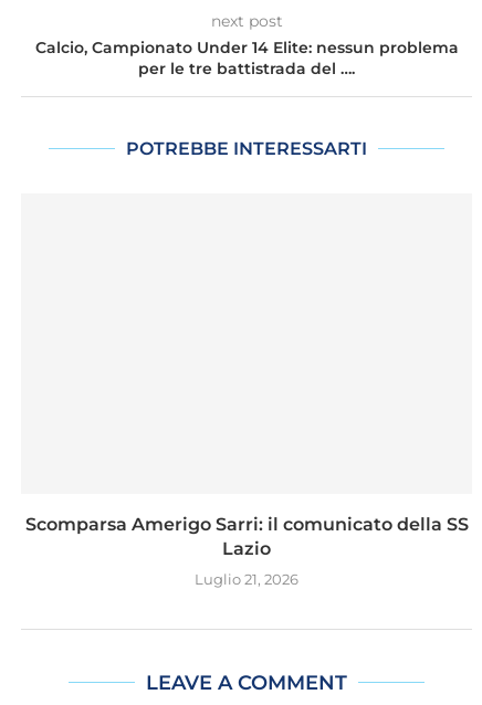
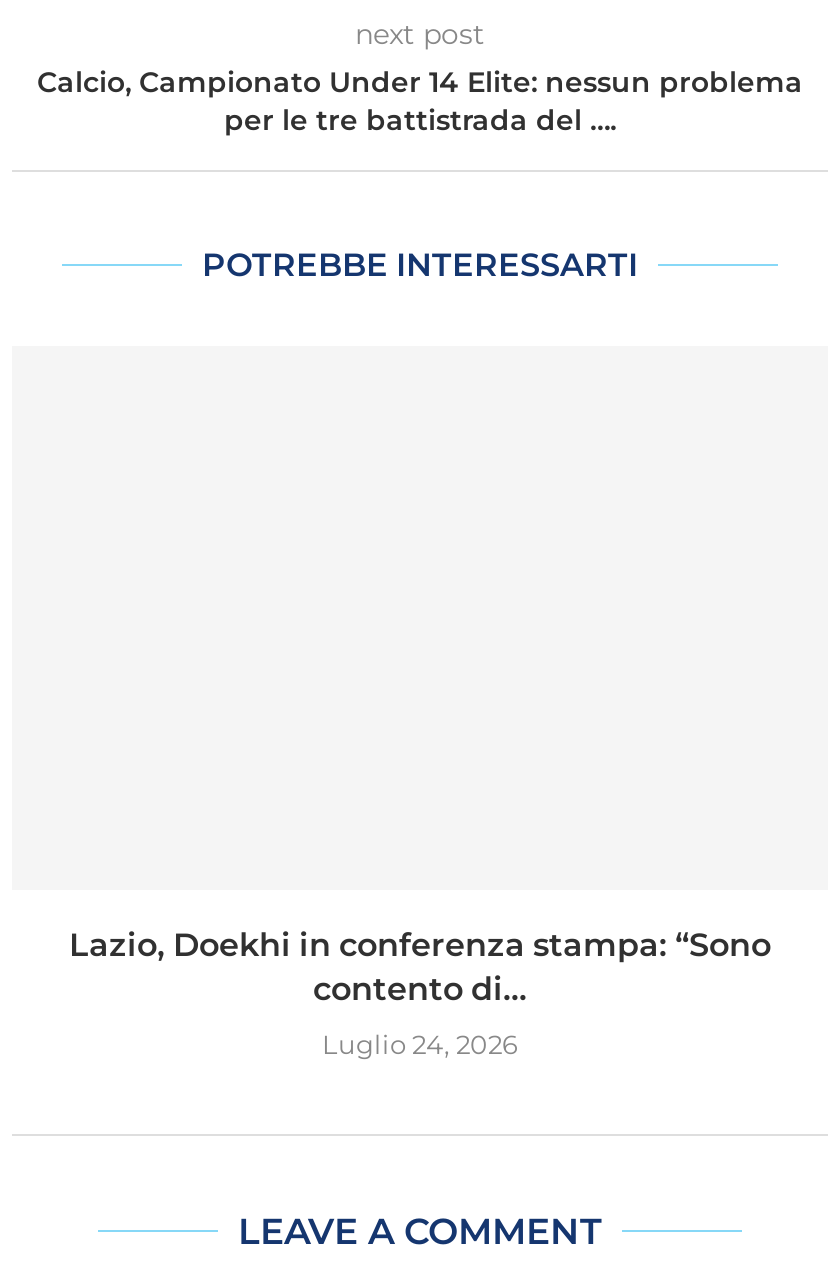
- Scomparsa Amerigo Sarri: il comunicato della SS
- Lazio
+ Lazio, Doekhi in conferenza stampa: “Sono
+ contento di...

- Luglio 21, 2026
+ Luglio 24, 2026
